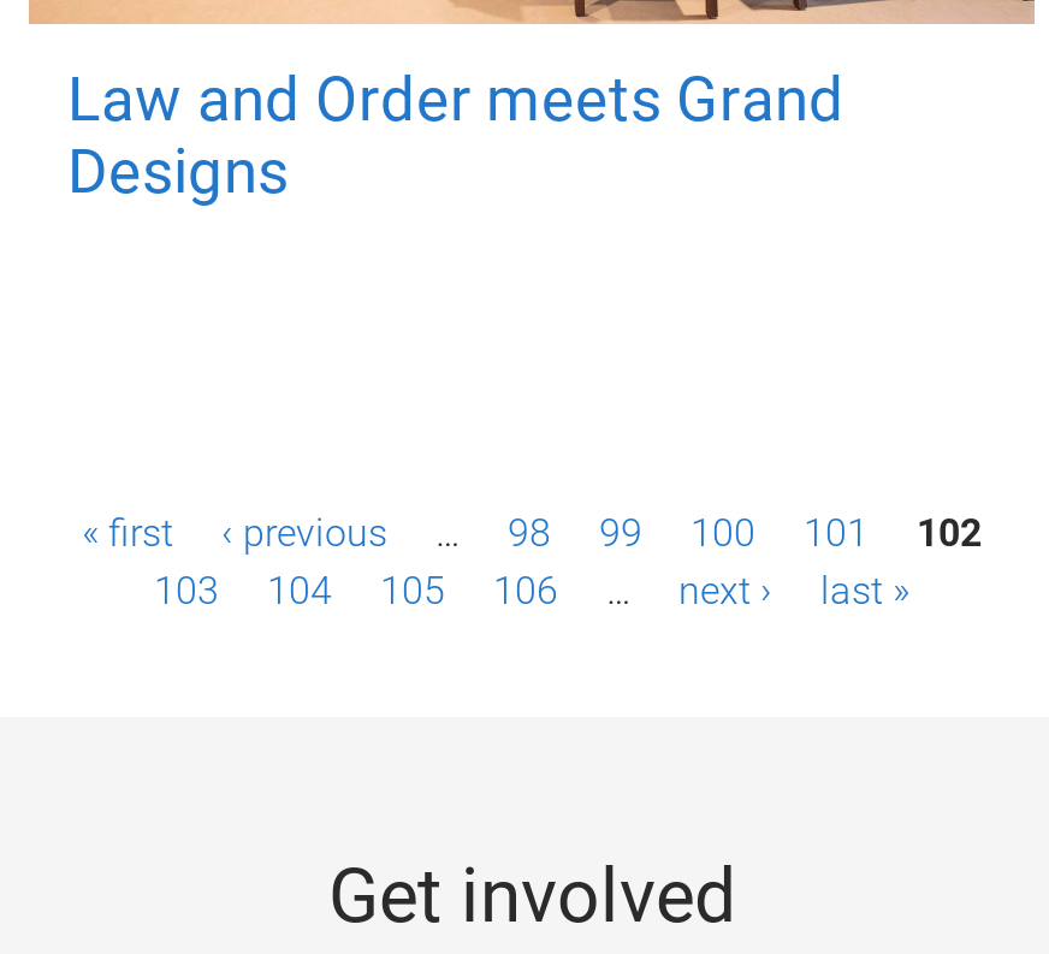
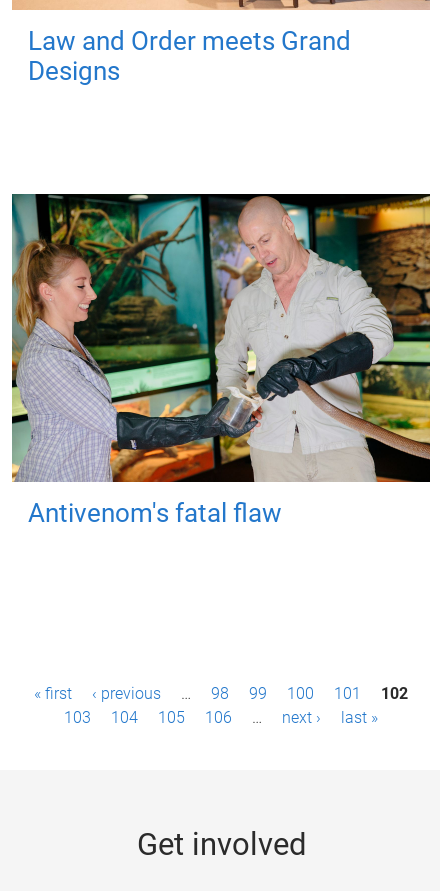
+ [image]
+ Antivenom's fatal flaw
